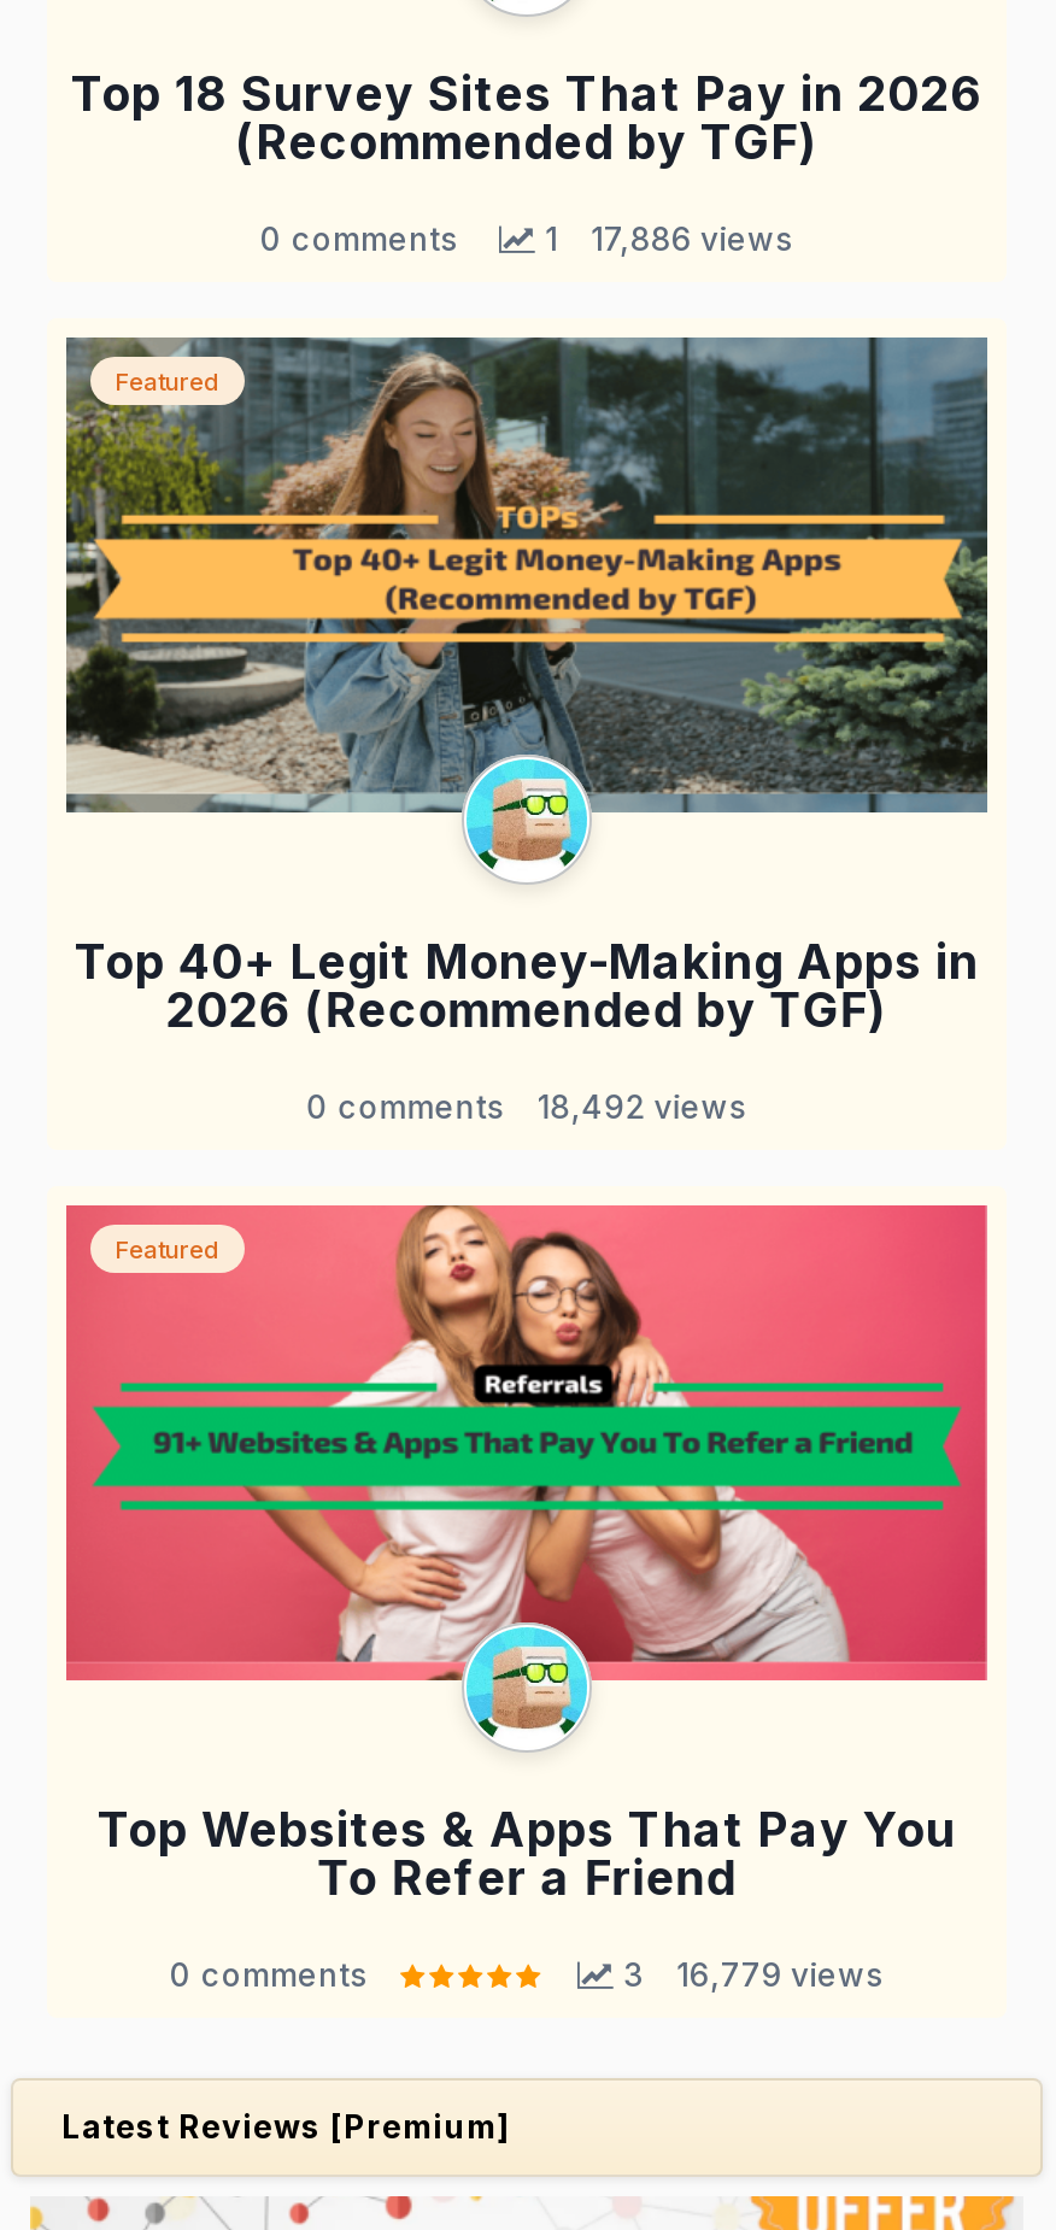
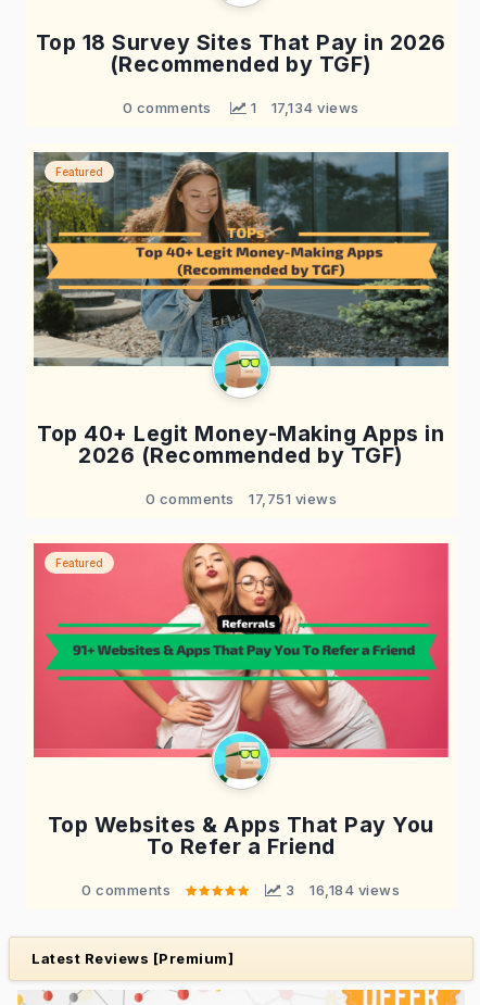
- 1 17,886 views
+ 1 17,134 views

- 0 comments 18,492 views
+ 0 comments 17,751 views

- 3 16,779 views
+ 3 16,184 views
